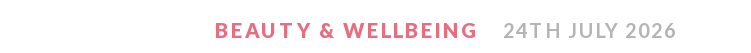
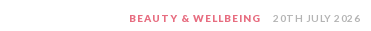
- BEAUTY & WELLBEING 24TH JULY 2026
+ BEAUTY & WELLBEING 20TH JULY 2026
